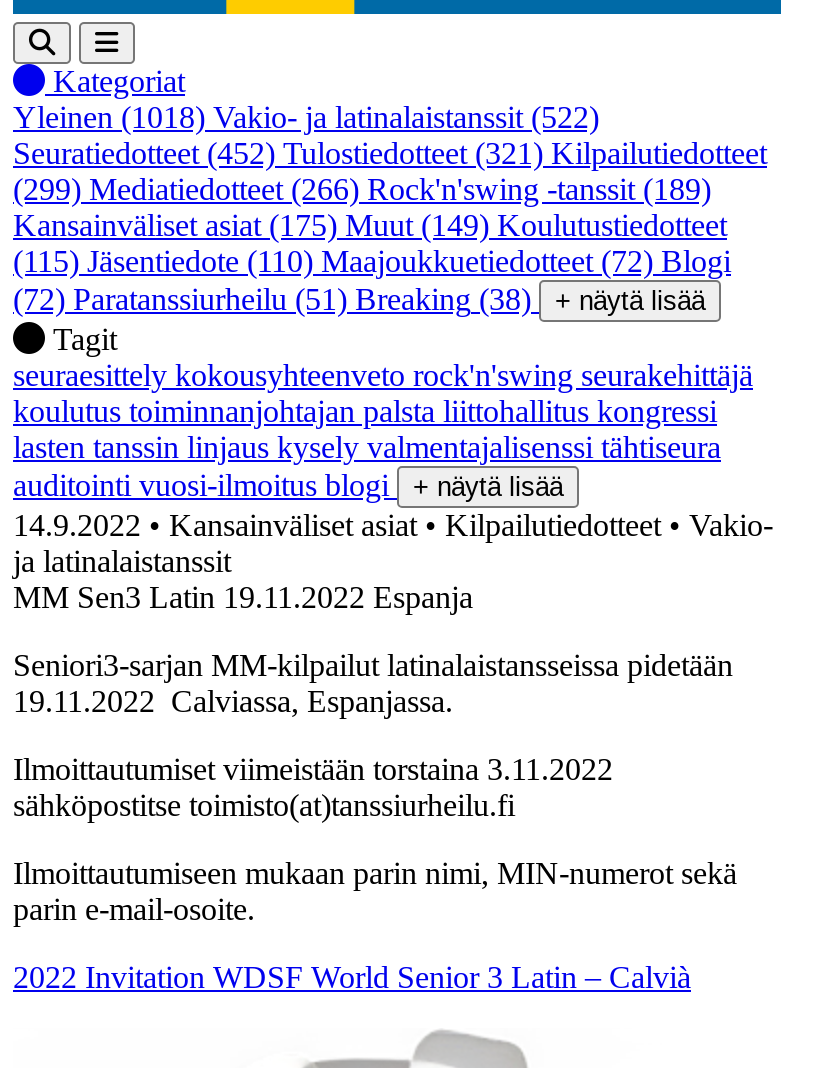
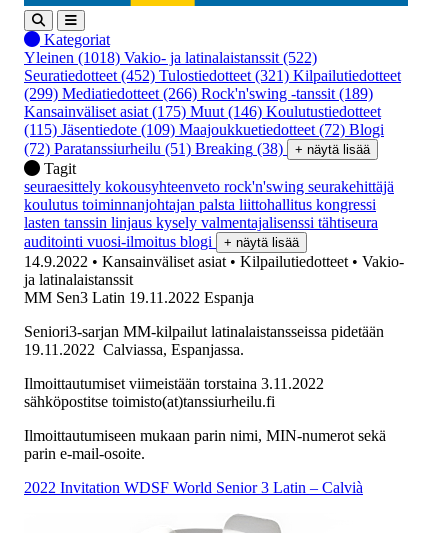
- Kansainväliset asiat (175) Muut (149) Koulutustiedotteet
+ Kansainväliset asiat (175) Muut (146) Koulutustiedotteet

- (115) Jäsentiedote (110) Maajoukkuetiedotteet (72) Blogi
+ (115) Jäsentiedote (109) Maajoukkuetiedotteet (72) Blogi
